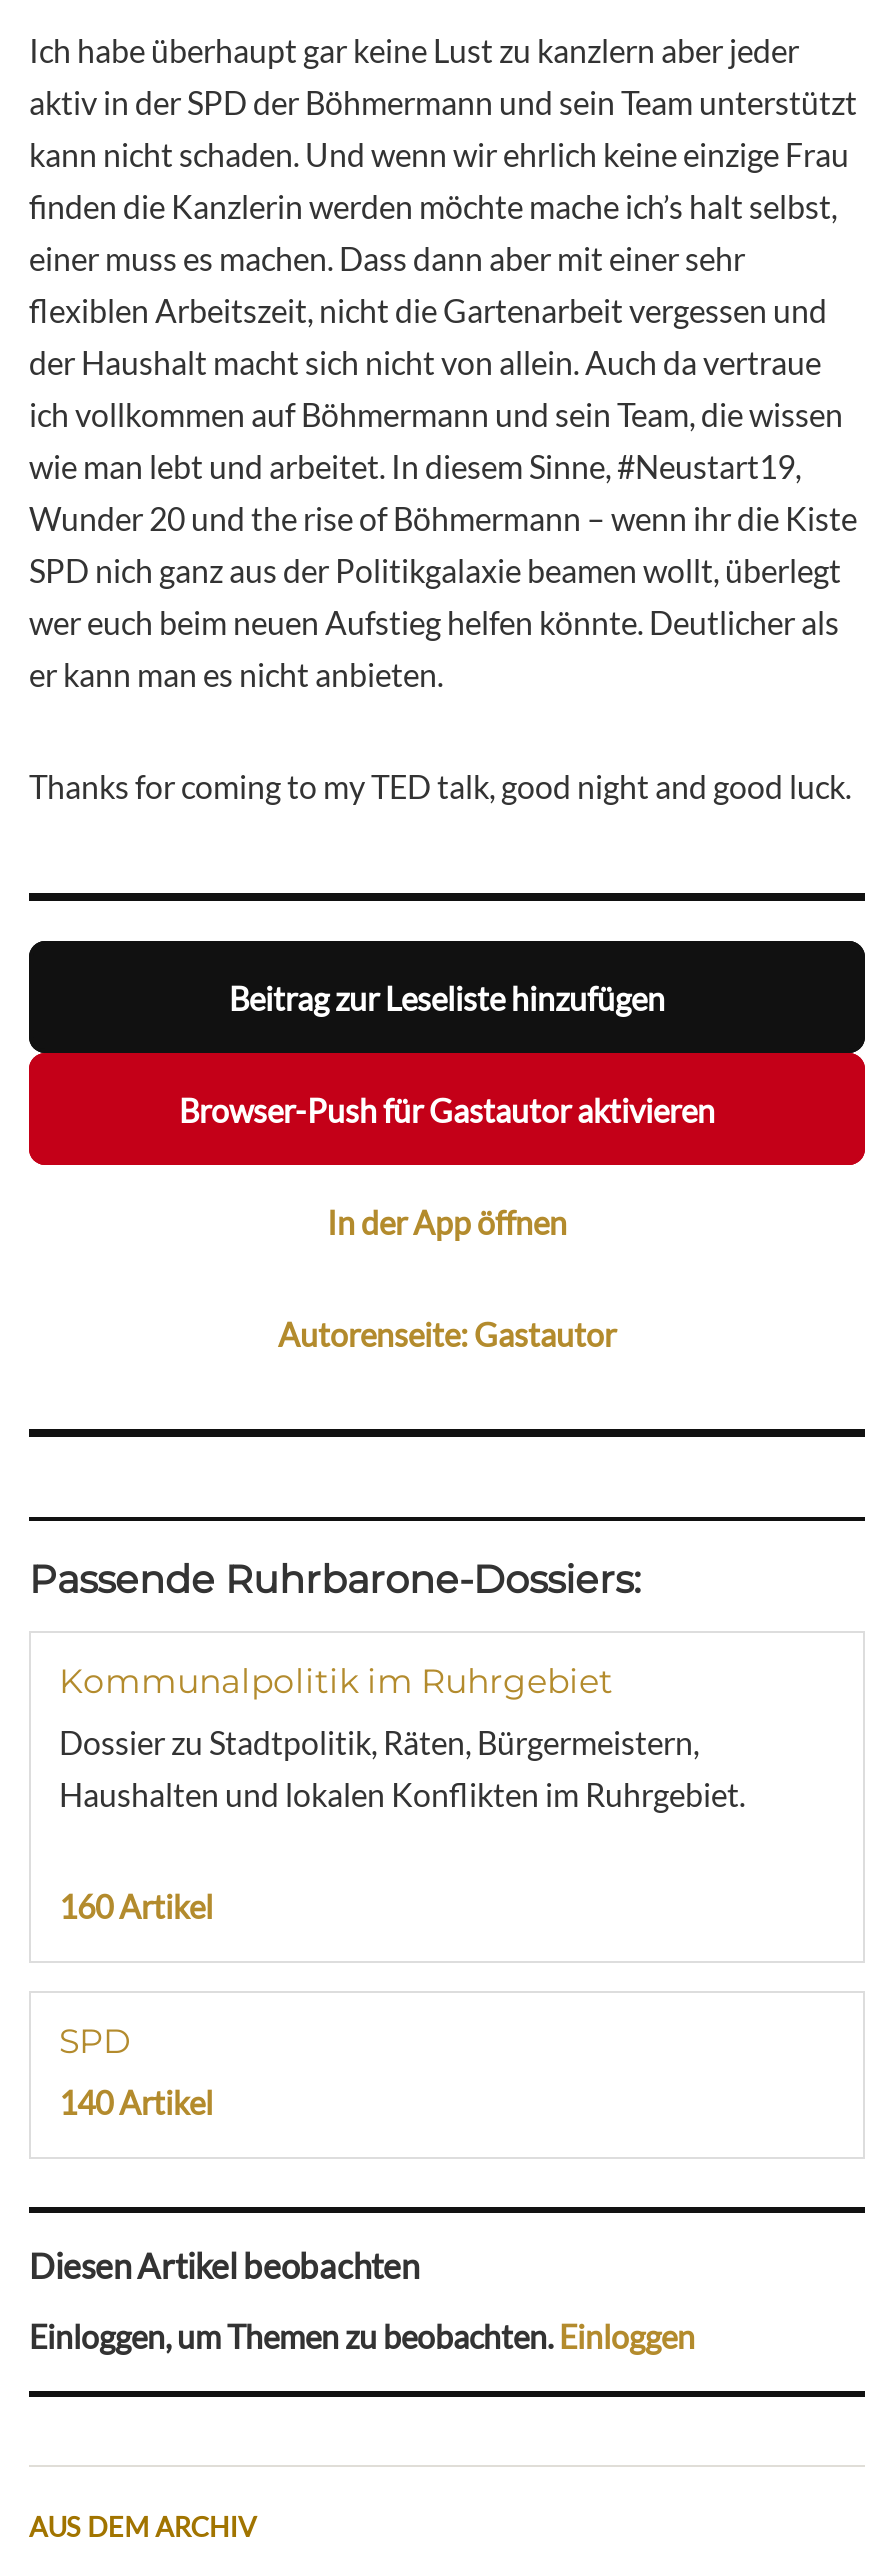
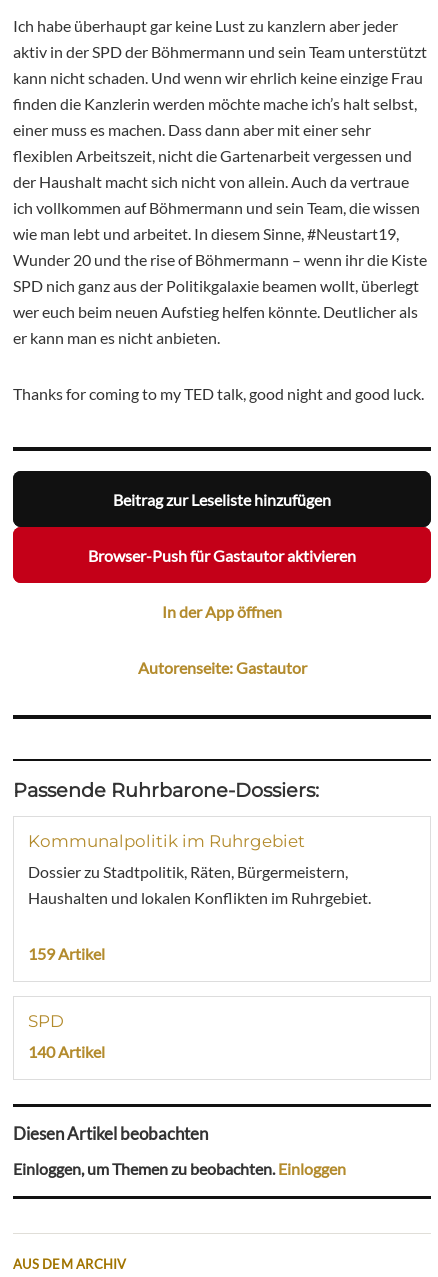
- 160 Artikel
+ 159 Artikel
